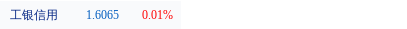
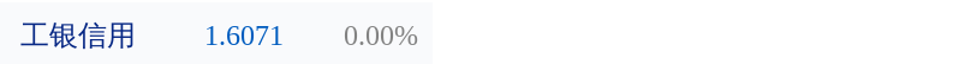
- 1.6065
+ 1.6071

- 0.01%
+ 0.00%
